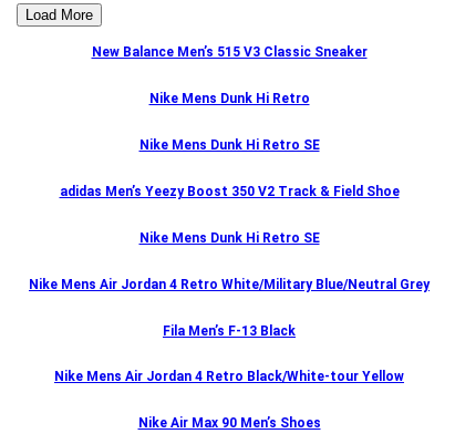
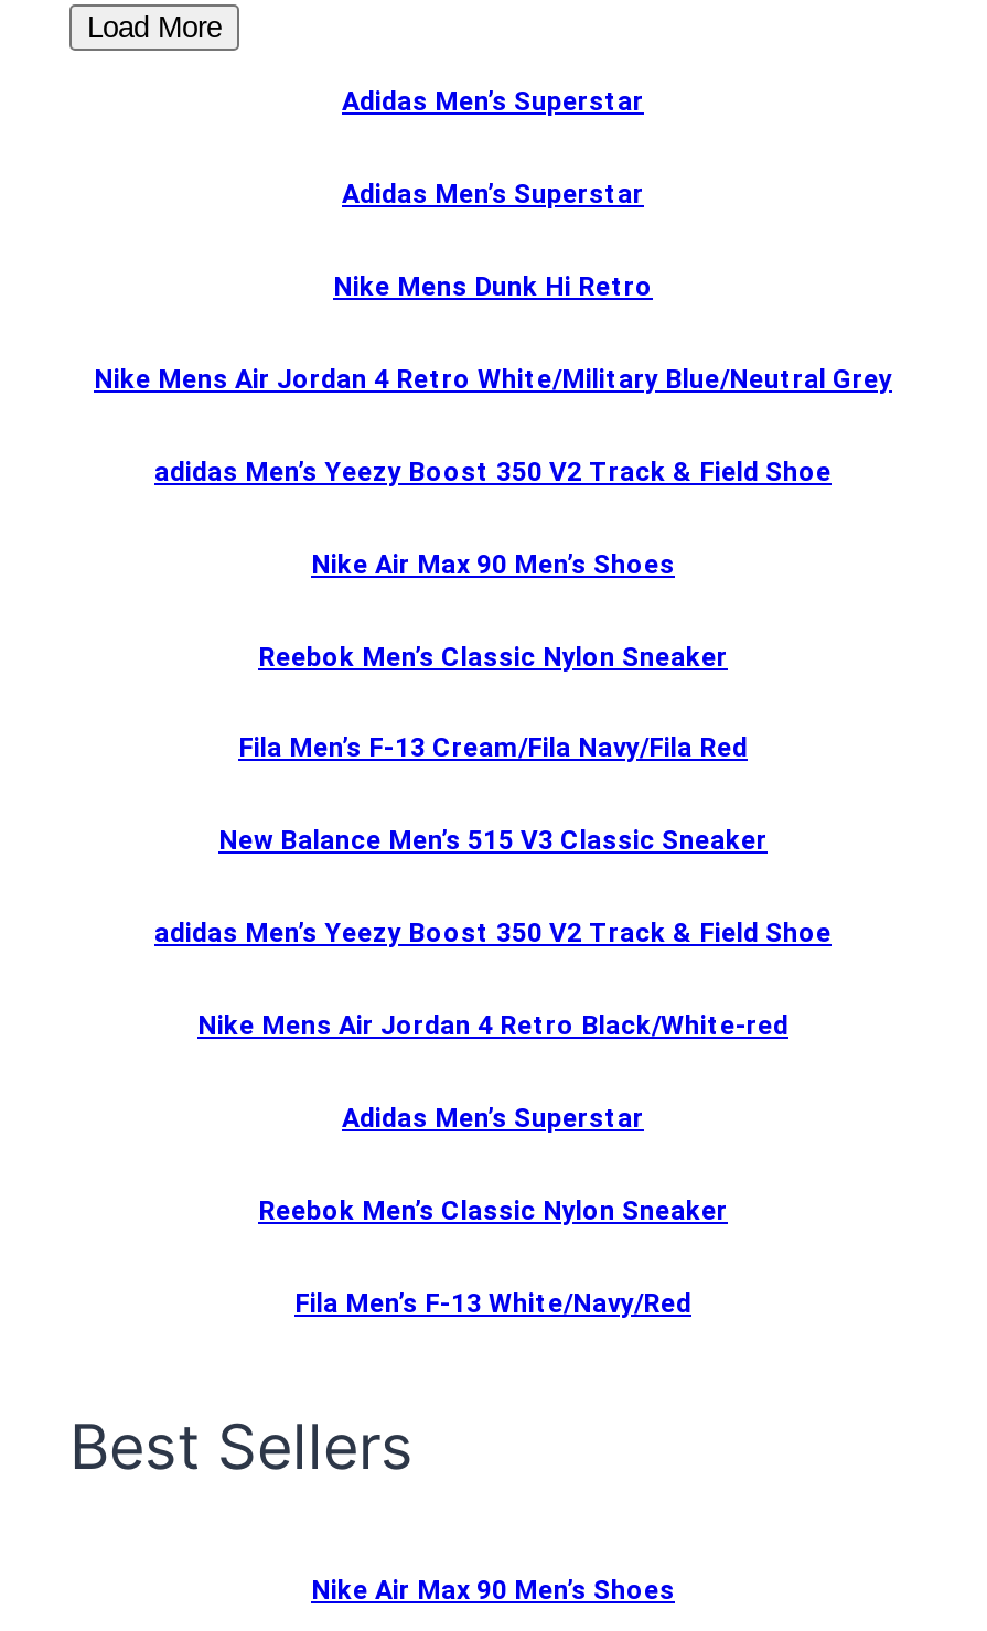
+ Adidas Men’s Superstar
+ Adidas Men’s Superstar
+ adidas Men’s Yeezy Boost 350 V2 Track & Field Shoe
+ Nike Air Max 90 Men’s Shoes
+ Reebok Men’s Classic Nylon Sneaker
+ Fila Men’s F-13 Cream/Fila Navy/Fila Red

moved up: Nike Mens Dunk Hi Retro

- Nike Mens Dunk Hi Retro SE

- Nike Mens Dunk Hi Retro SE
- Fila Men’s F-13 Black
- Nike Mens Air Jordan 4 Retro Black/White-tour Yellow
+ Nike Mens Air Jordan 4 Retro Black/White-red
+ Adidas Men’s Superstar
+ Reebok Men’s Classic Nylon Sneaker
+ Fila Men’s F-13 White/Navy/Red
+ Best Sellers

moved up: Nike Mens Air Jordan 4 Retro White/Military Blue/Neutral Grey
